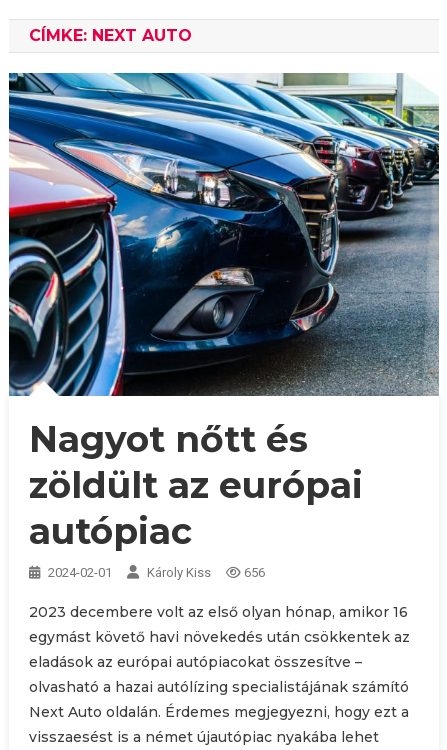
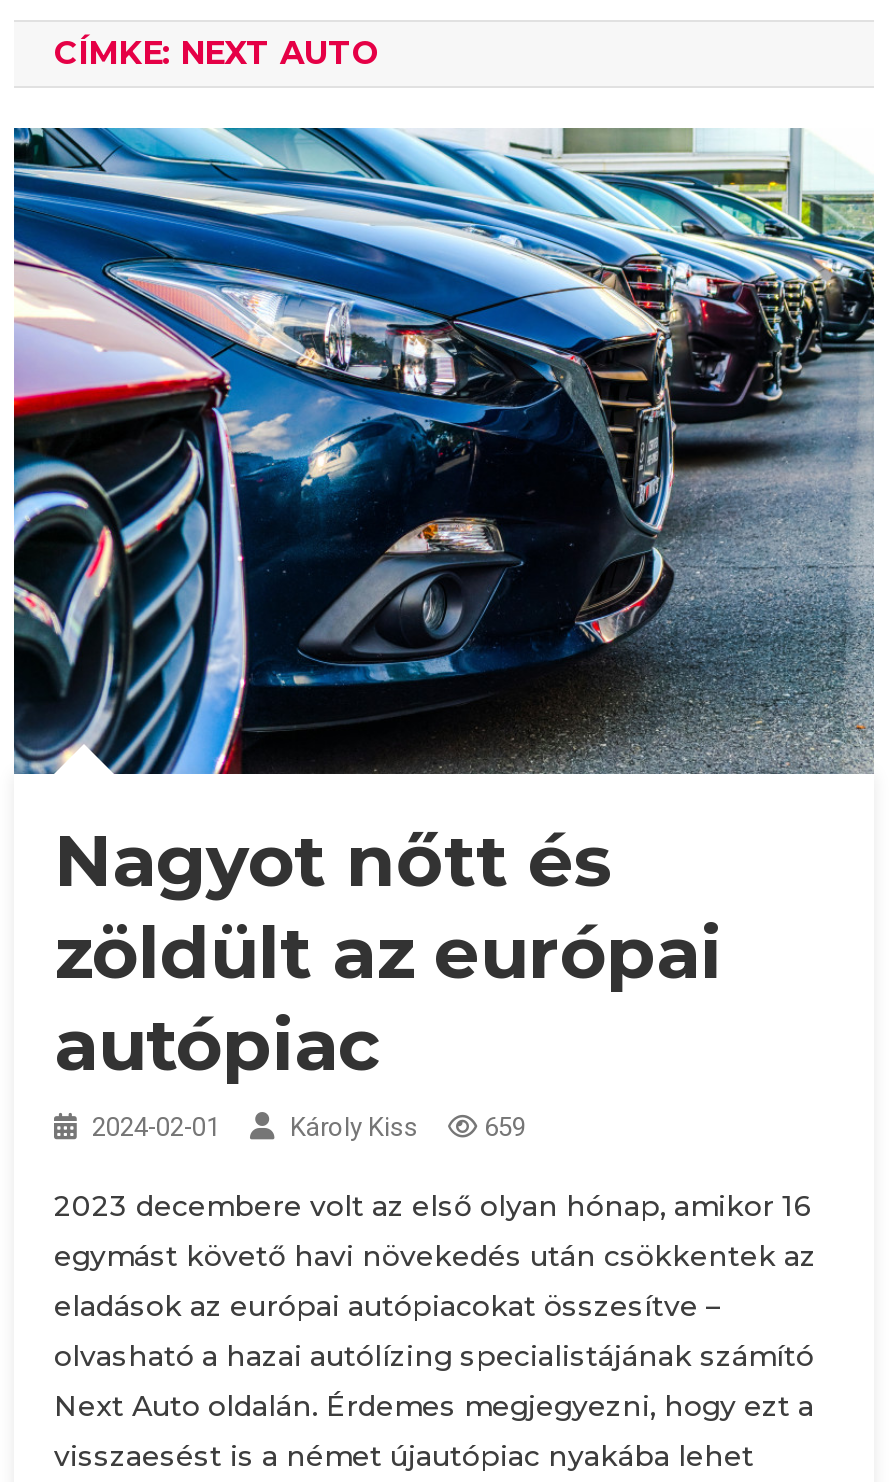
- 656
+ 659
